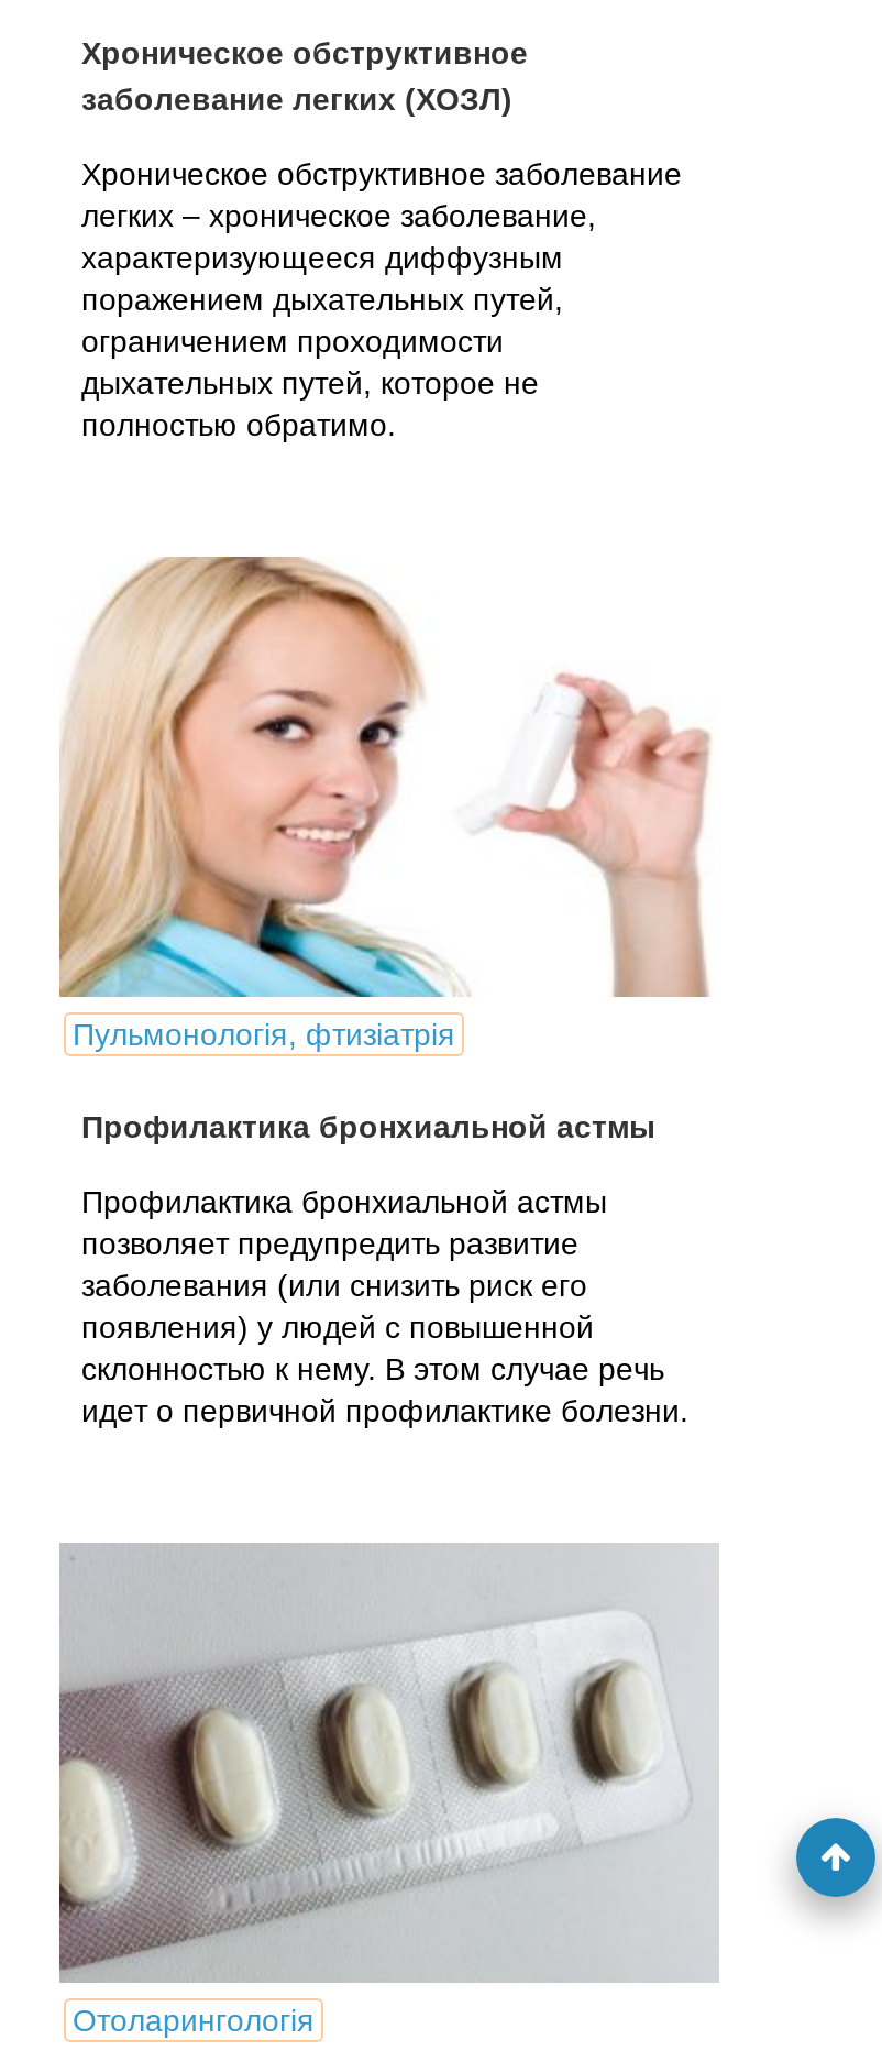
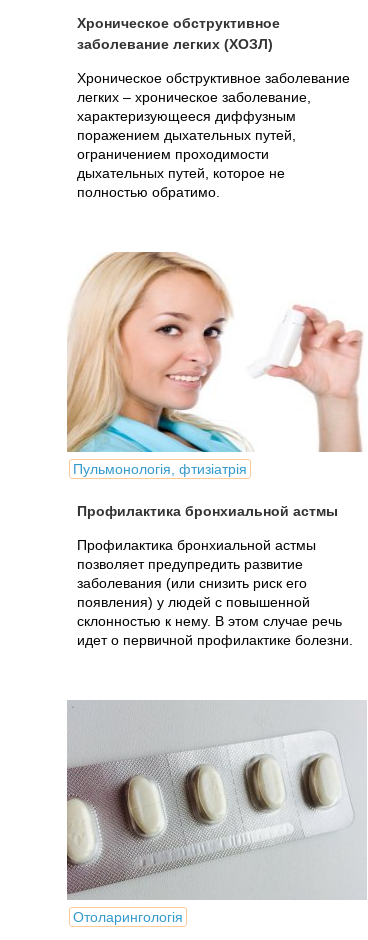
- [image]
